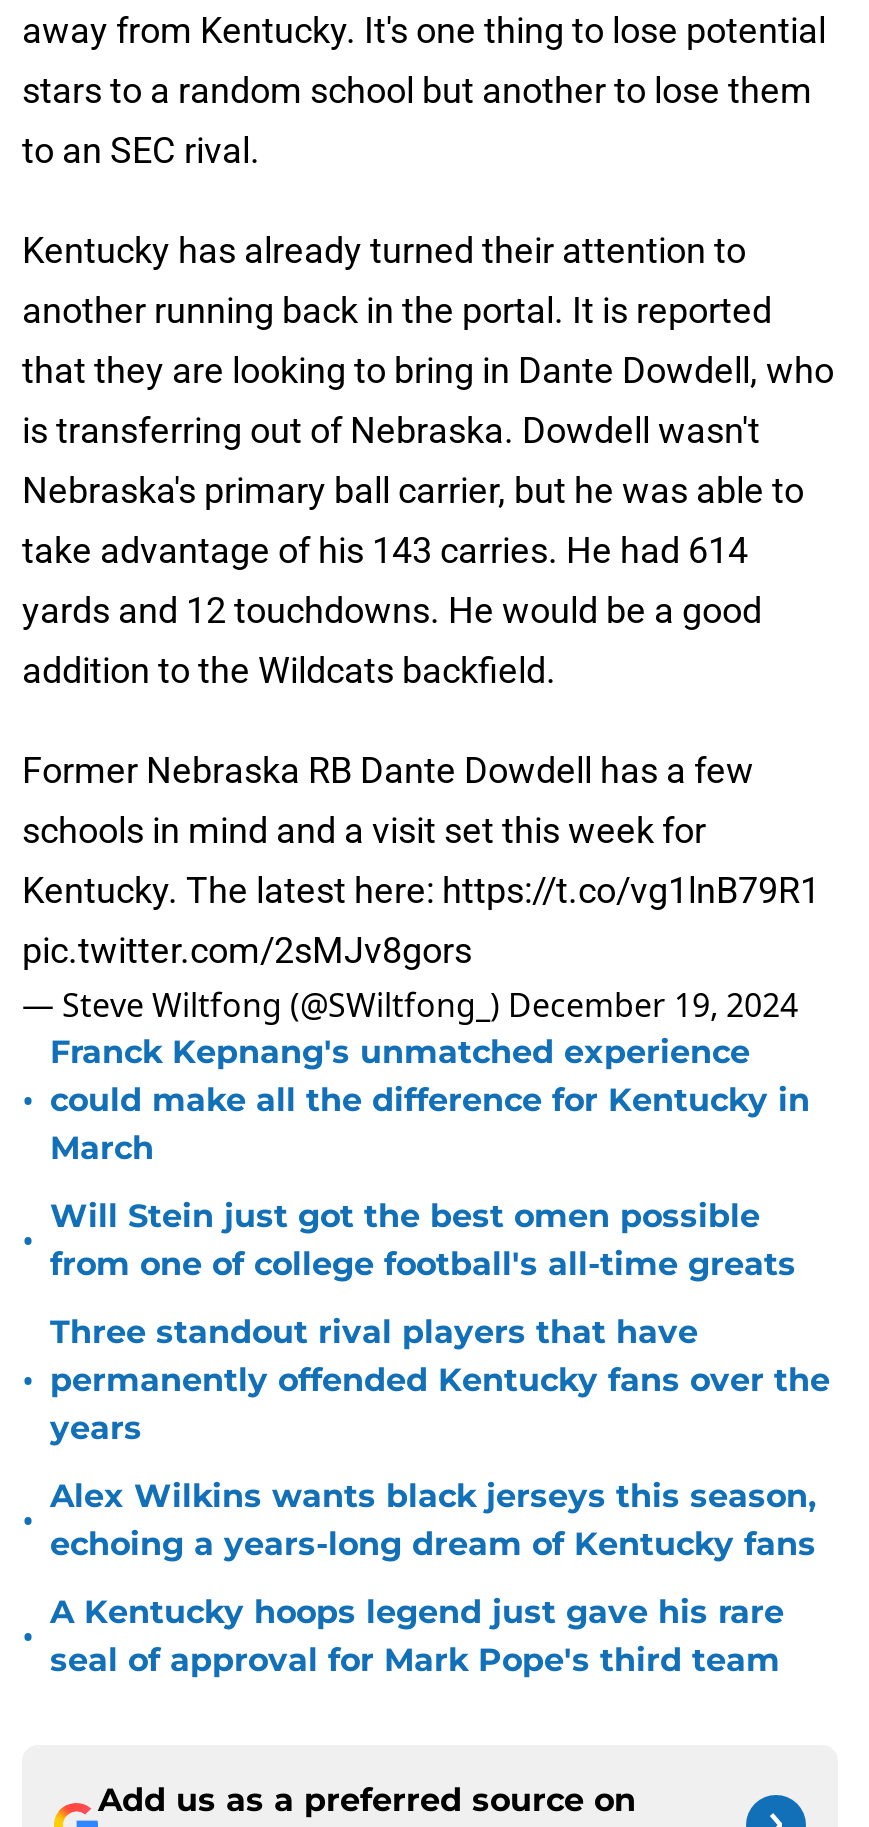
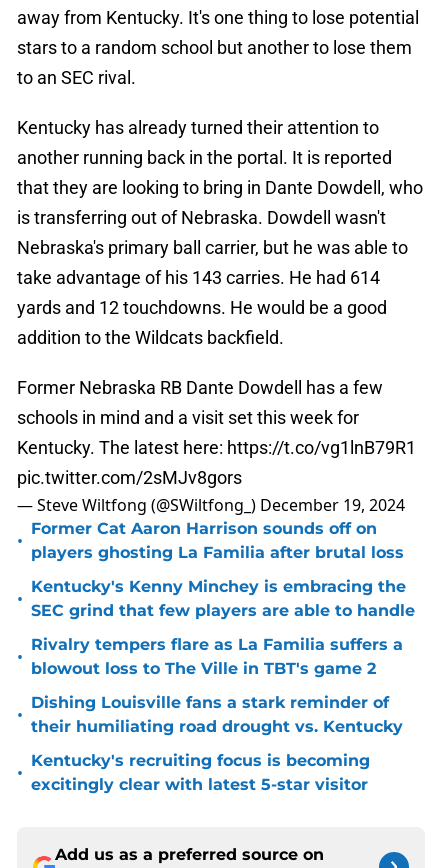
- Franck Kepnang's unmatched experience
- could make all the difference for Kentucky in
- March
+ Former Cat Aaron Harrison sounds off on
+ players ghosting La Familia after brutal loss

- Will Stein just got the best omen possible
- from one of college football's all-time greats
+ Kentucky's Kenny Minchey is embracing the
+ SEC grind that few players are able to handle

- Three standout rival players that have
- permanently offended Kentucky fans over the
- years
+ Rivalry tempers flare as La Familia suffers a
+ blowout loss to The Ville in TBT's game 2

- Alex Wilkins wants black jerseys this season,
- echoing a years-long dream of Kentucky fans
+ Dishing Louisville fans a stark reminder of
+ their humiliating road drought vs. Kentucky

- A Kentucky hoops legend just gave his rare
- seal of approval for Mark Pope's third team
+ Kentucky's recruiting focus is becoming
+ excitingly clear with latest 5-star visitor
